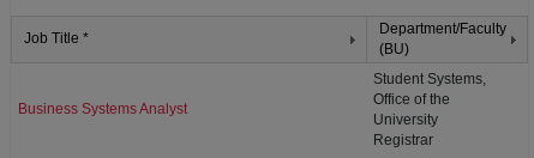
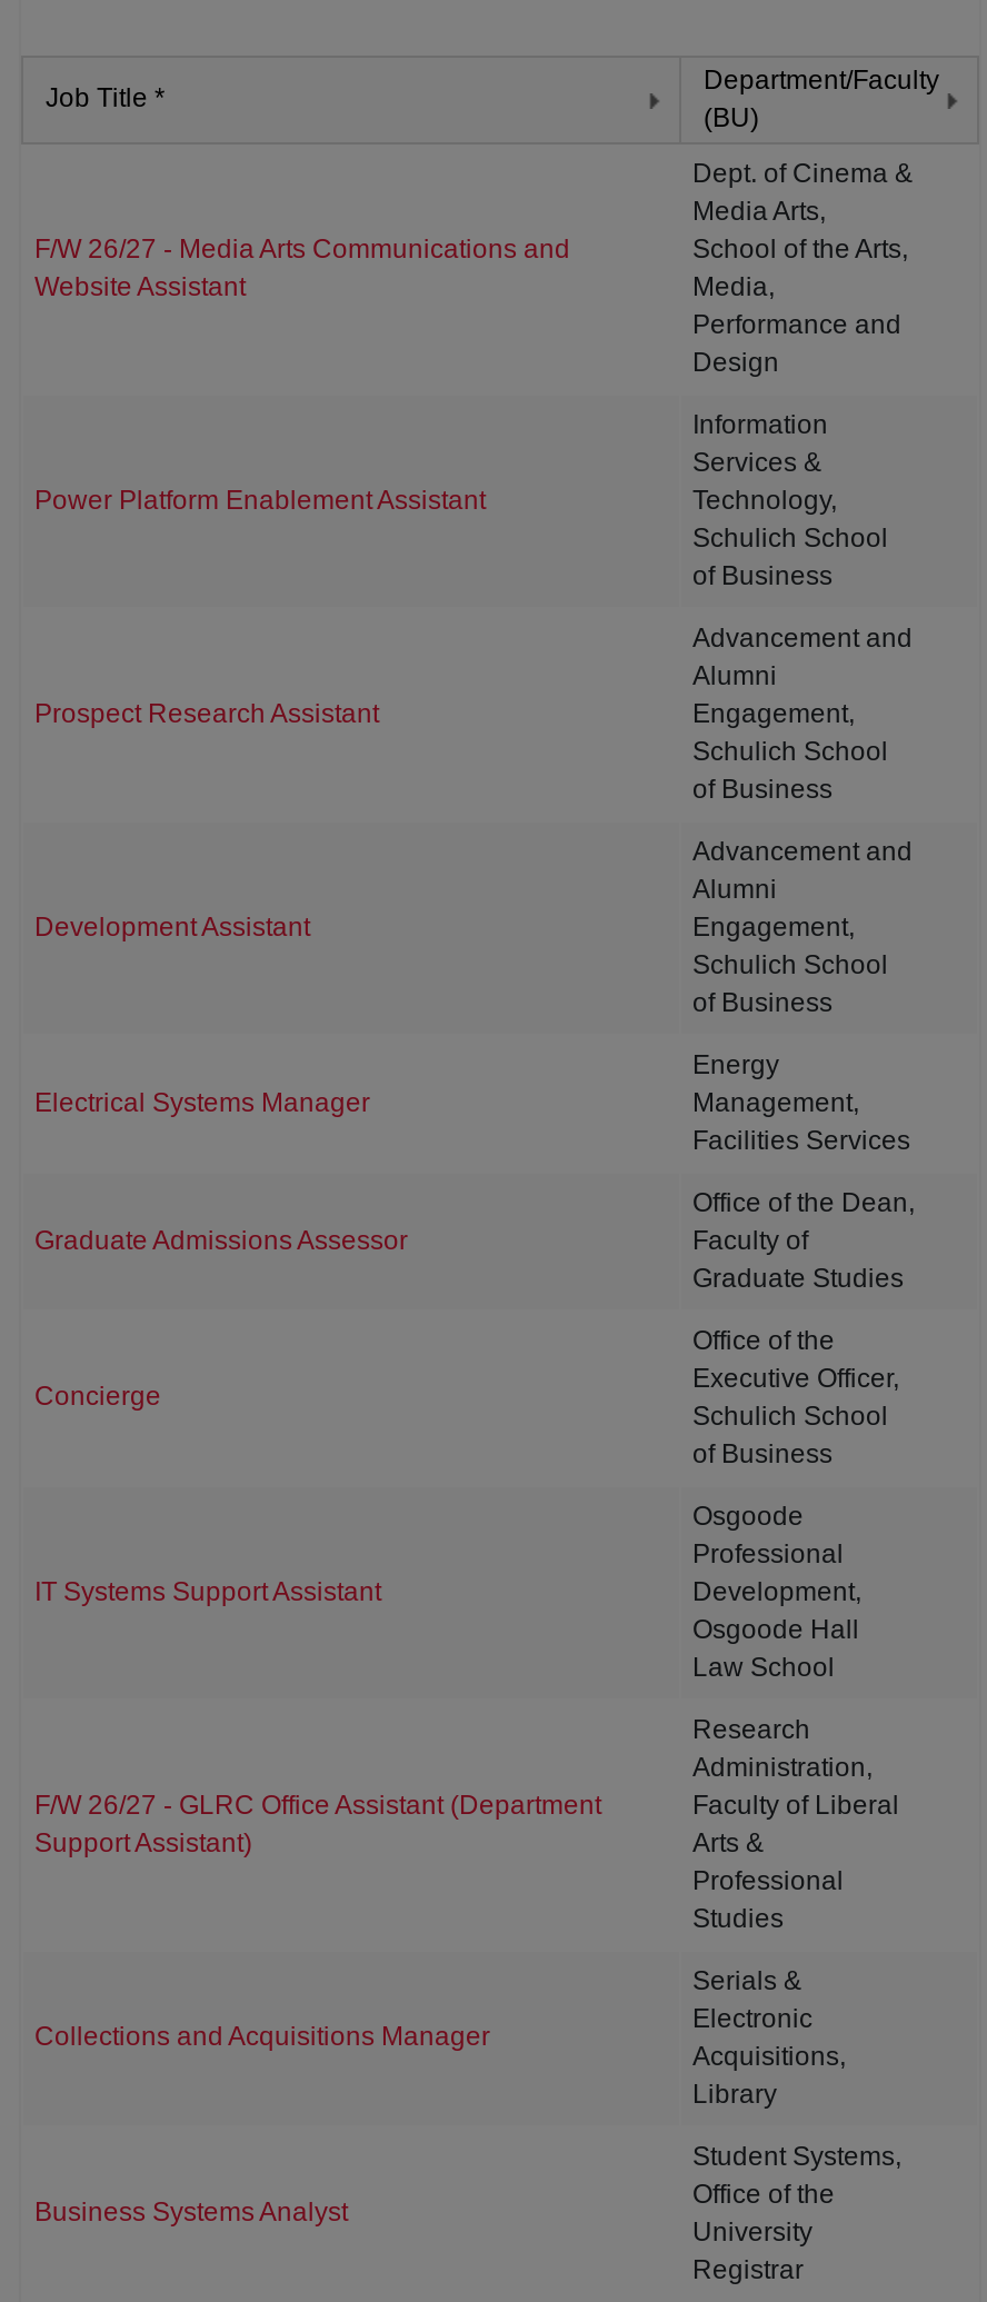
+ F/W 26/27 - Media Arts Communications and
+ Website Assistant

+ Power Platform Enablement Assistant

+ Prospect Research Assistant

+ Development Assistant

+ Advancement and
+ Alumni
+ Engagement,
+ Schulich School
+ of Business
+ Electrical Systems Manager

+ Energy
+ Management,
+ Facilities Services
+ Graduate Admissions Assessor

+ Concierge

+ IT Systems Support Assistant

+ F/W 26/27 - GLRC Office Assistant (Department
+ Support Assistant)

+ Collections and Acquisitions Manager

+ Dept. of Cinema &
+ Media Arts,
+ School of the Arts,
+ Media,
+ Performance and
+ Design

+ Information
+ Services &
+ Technology,
+ Schulich School
+ of Business

+ Advancement and
+ Alumni
+ Engagement,
+ Schulich School
+ of Business

+ Office of the Dean,
+ Faculty of
+ Graduate Studies

+ Office of the
+ Executive Officer,
+ Schulich School
+ of Business

+ Osgoode
+ Professional
+ Development,
+ Osgoode Hall
+ Law School

+ Research
+ Administration,
+ Faculty of Liberal
+ Arts &
+ Professional
+ Studies

+ Serials &
+ Electronic
+ Acquisitions,
+ Library
